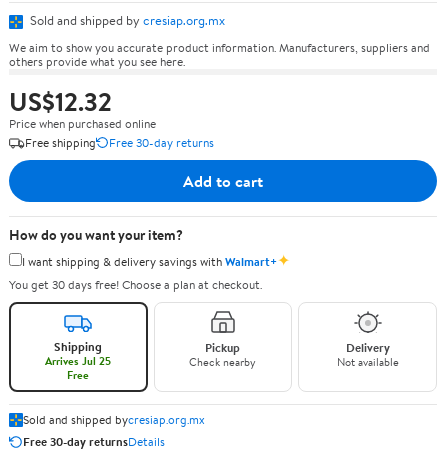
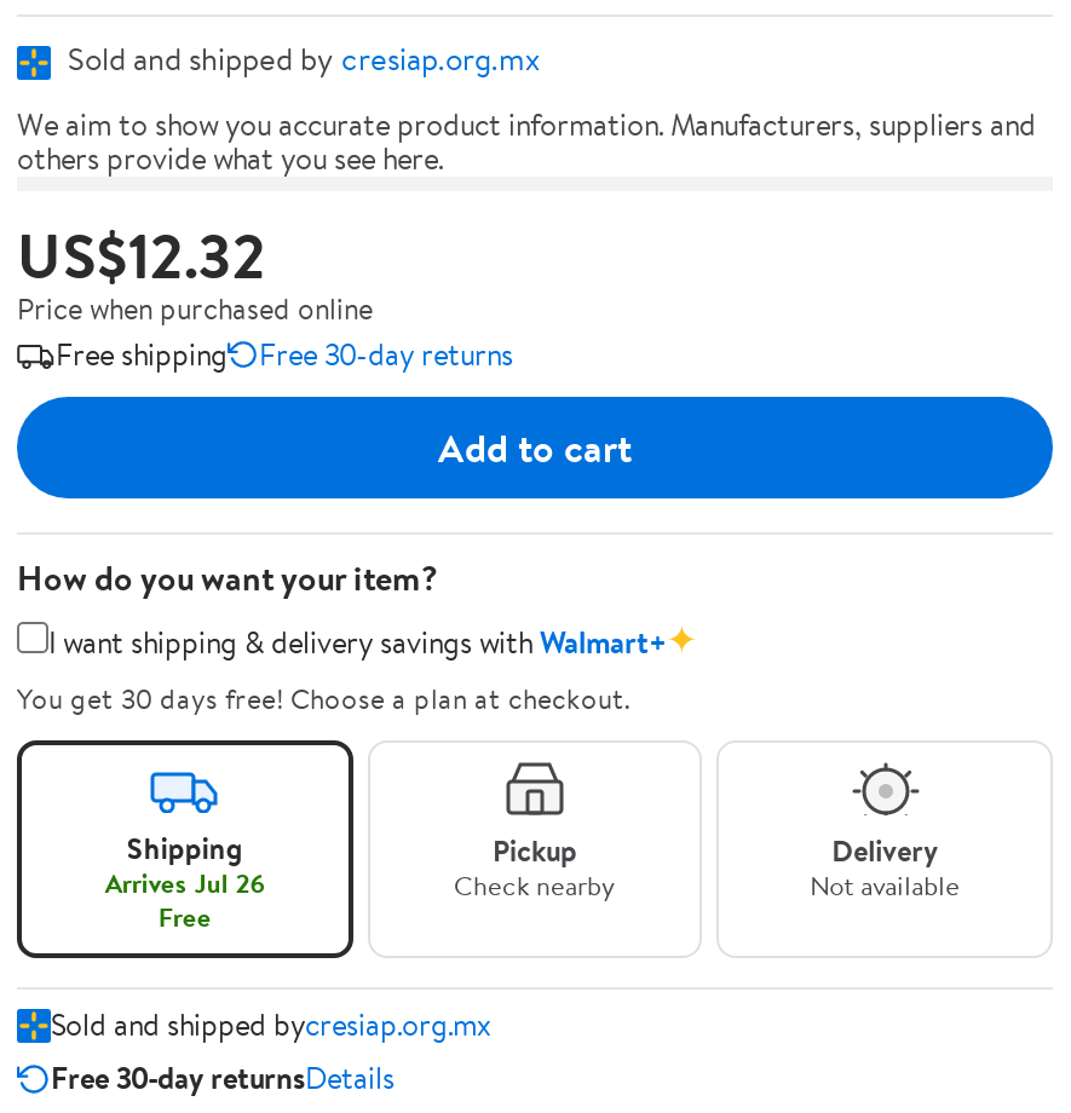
- Arrives Jul 25
+ Arrives Jul 26
